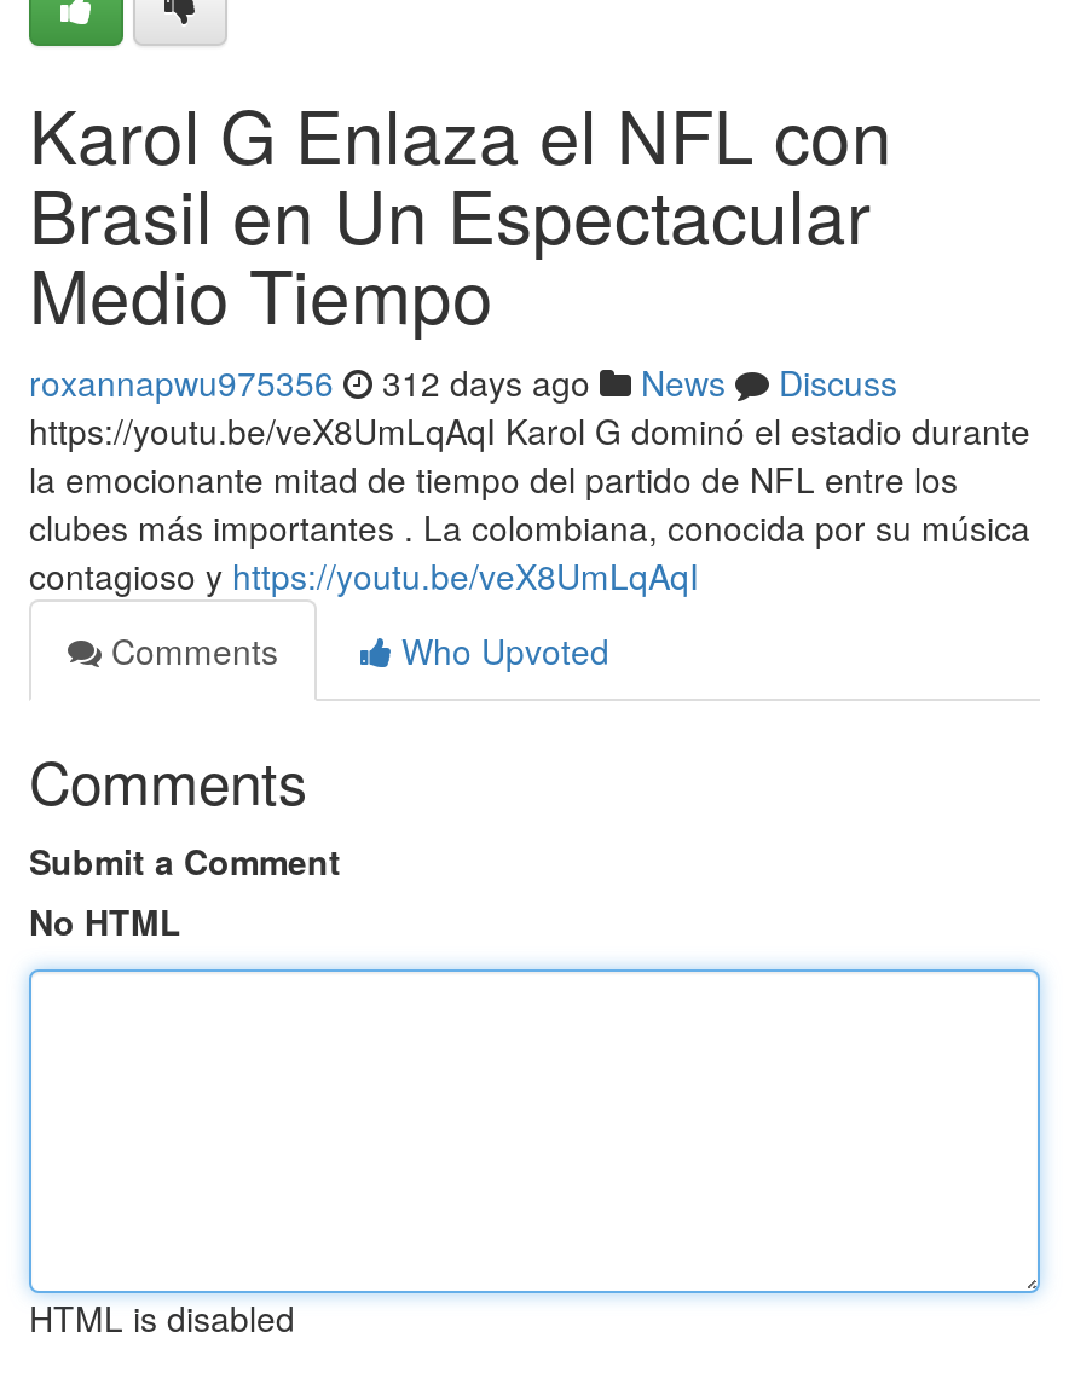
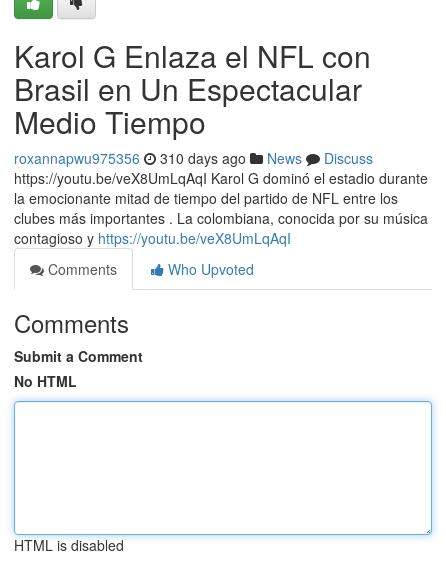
- roxannapwu975356 312 days ago News Discuss
+ roxannapwu975356 310 days ago News Discuss
